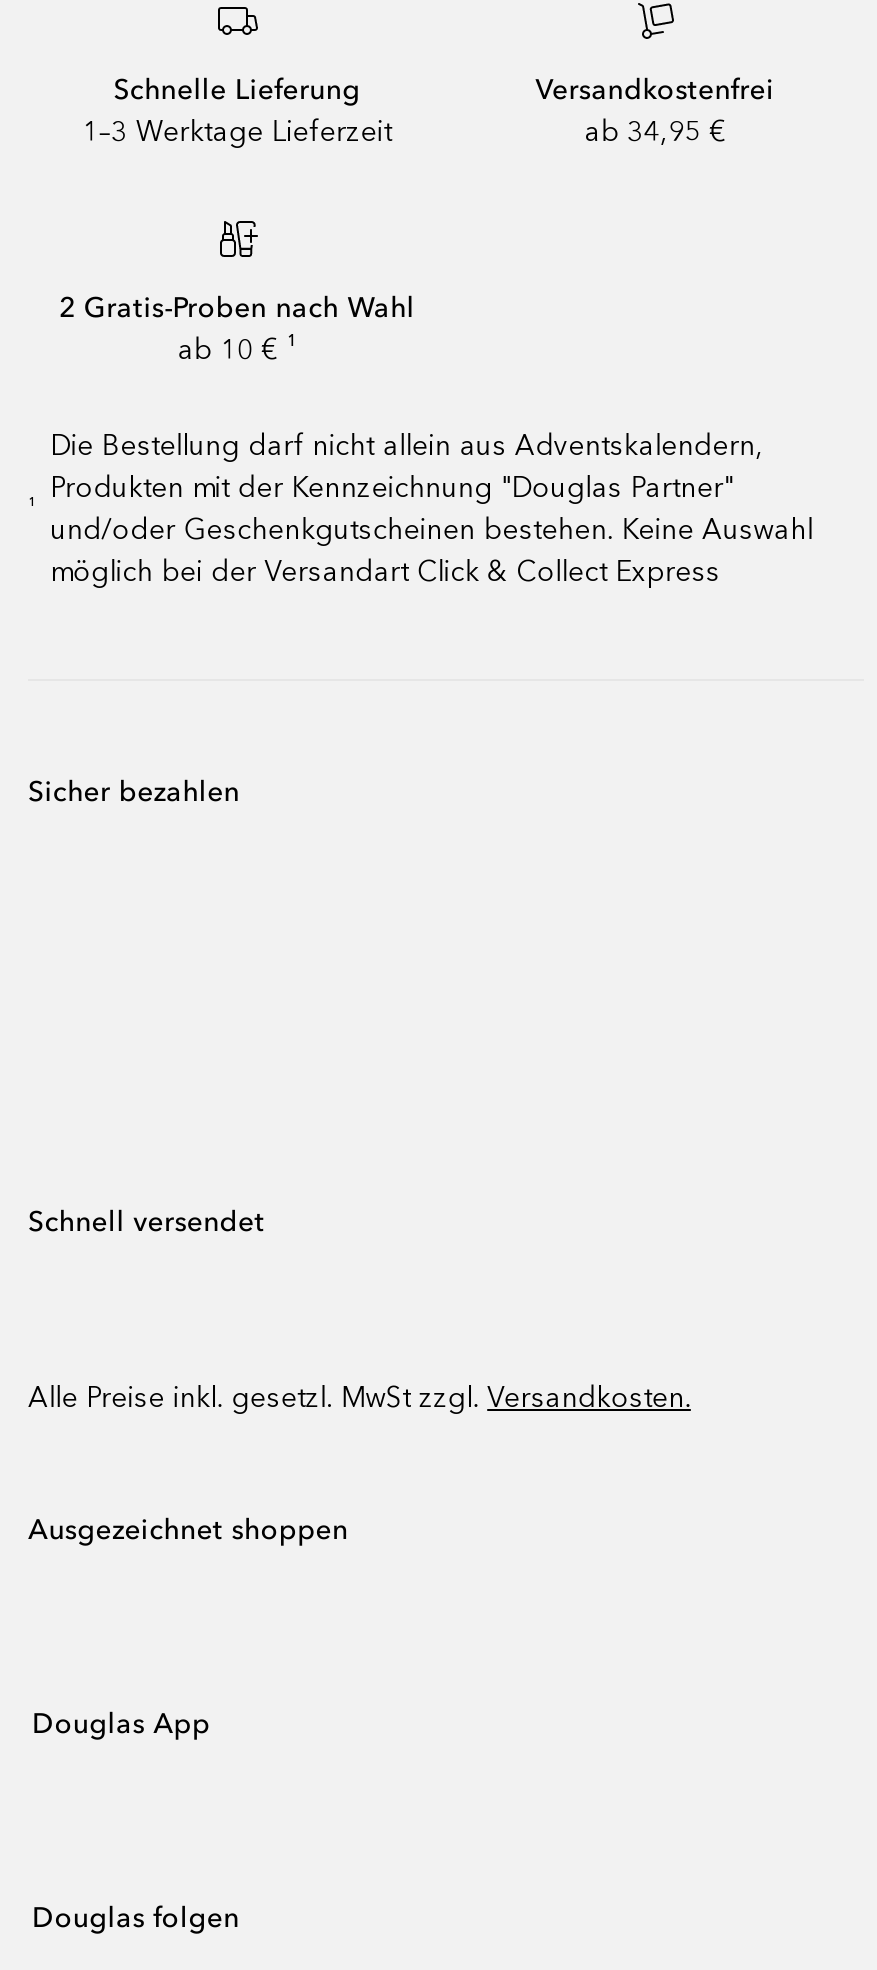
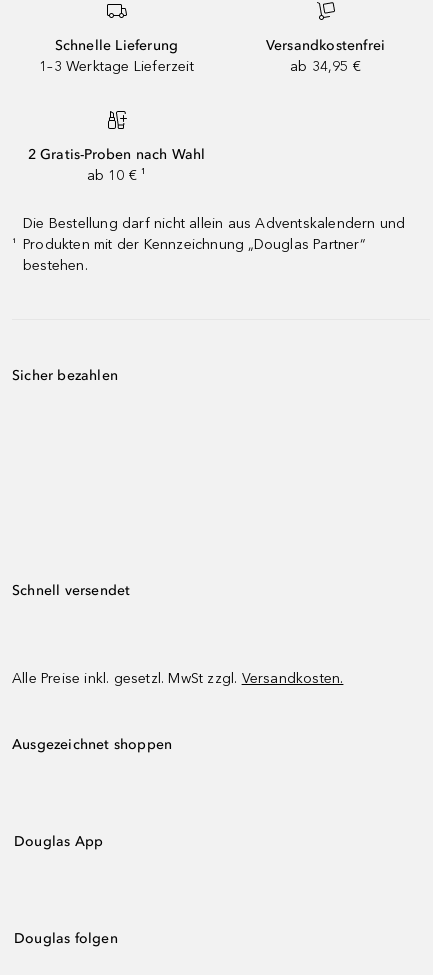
- Die Bestellung darf nicht allein aus Adventskalendern,
- Produkten mit der Kennzeichnung "Douglas Partner"
- und/oder Geschenkgutscheinen bestehen. Keine Auswahl
- möglich bei der Versandart Click & Collect Express
+ Die Bestellung darf nicht allein aus Adventskalendern und
+ Produkten mit der Kennzeichnung „Douglas Partner“
+ bestehen.
